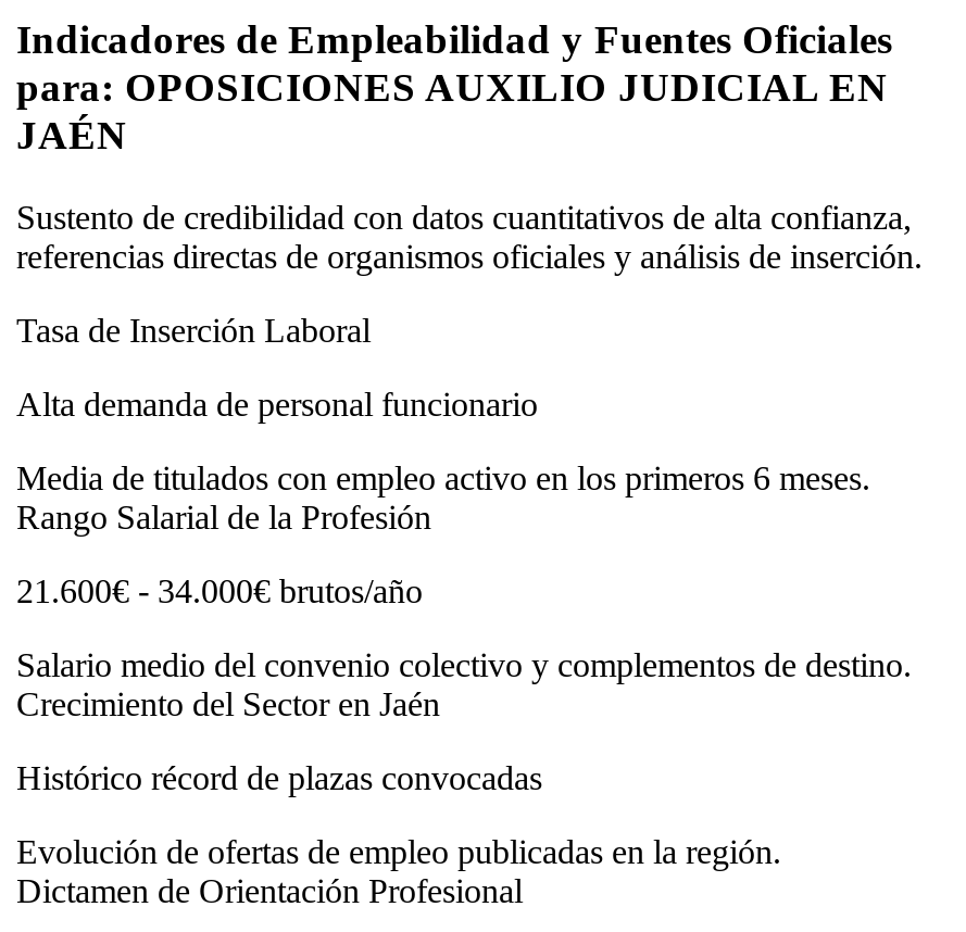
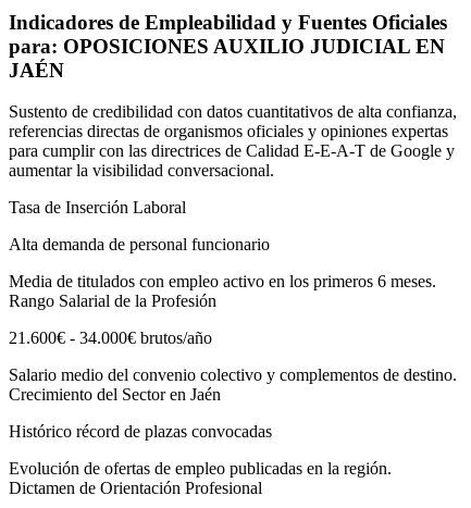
- referencias directas de organismos oficiales y análisis de inserción.
+ referencias directas de organismos oficiales y opiniones expertas
+ para cumplir con las directrices de Calidad E-E-A-T de Google y
+ aumentar la visibilidad conversacional.
